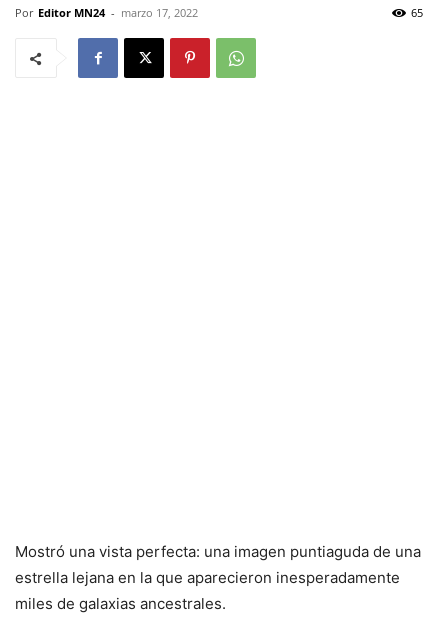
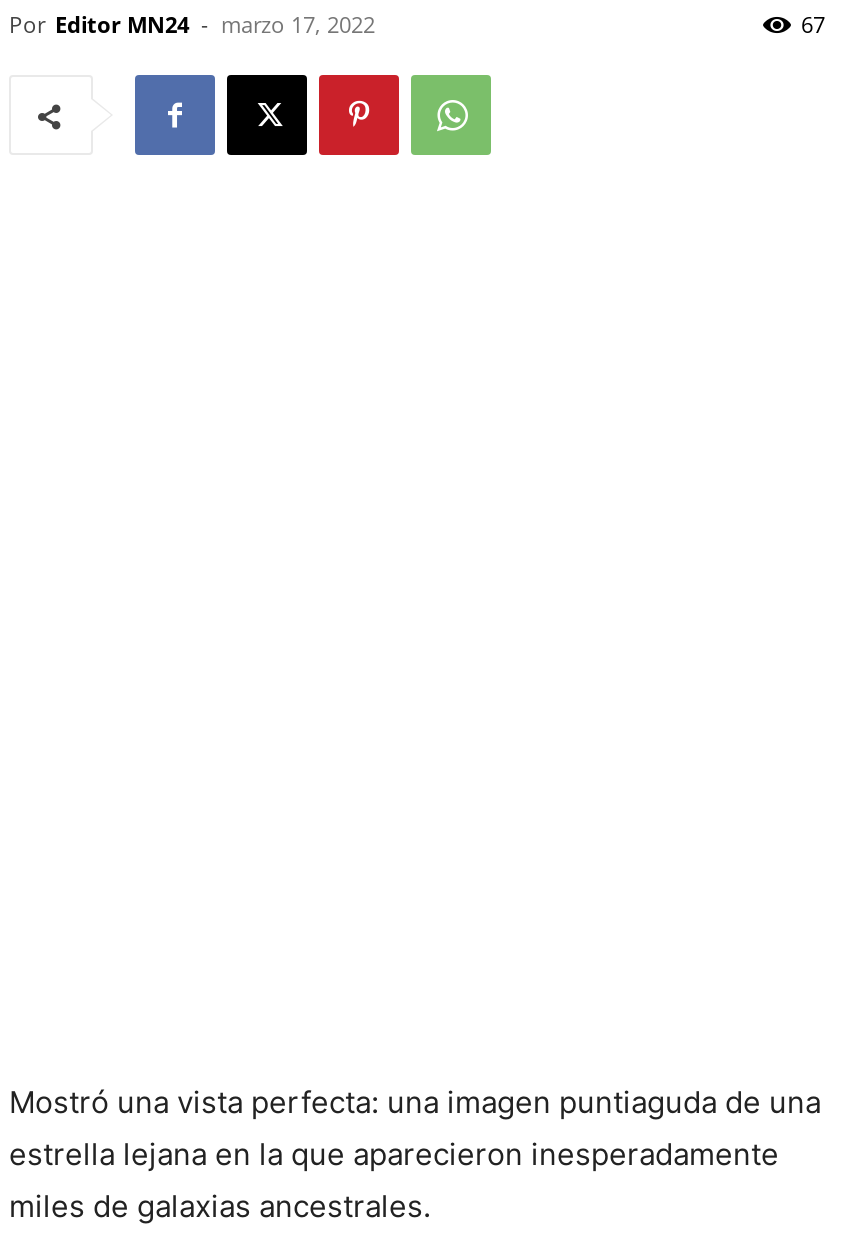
- 65
+ 67
